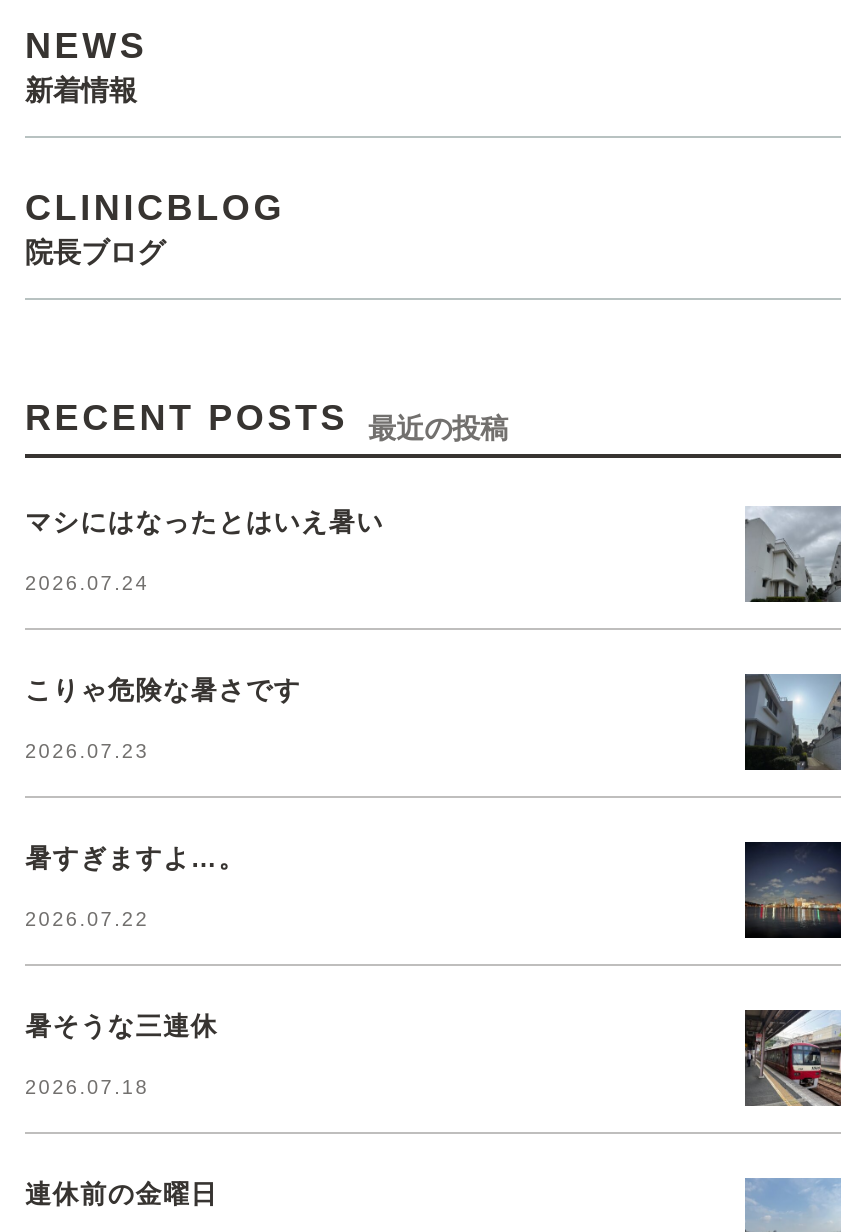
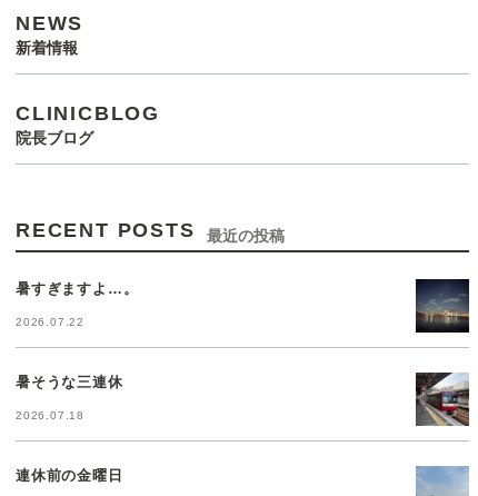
- マシにはなったとはいえ暑い
- 2026.07.24

- [image]

- こりゃ危険な暑さです
- 2026.07.23

- [image]
